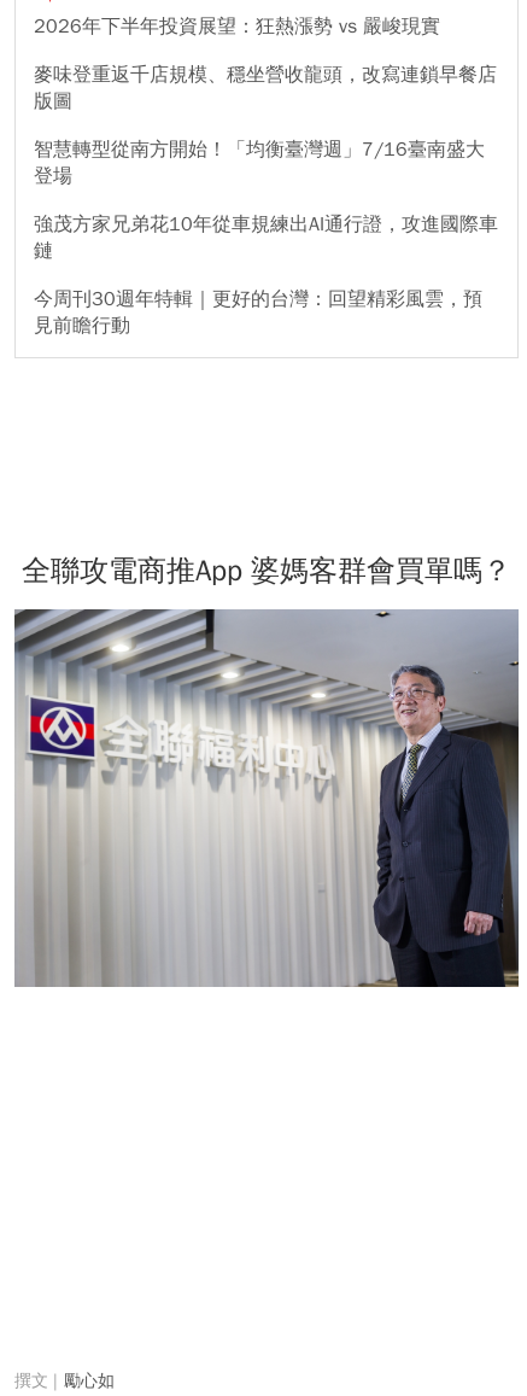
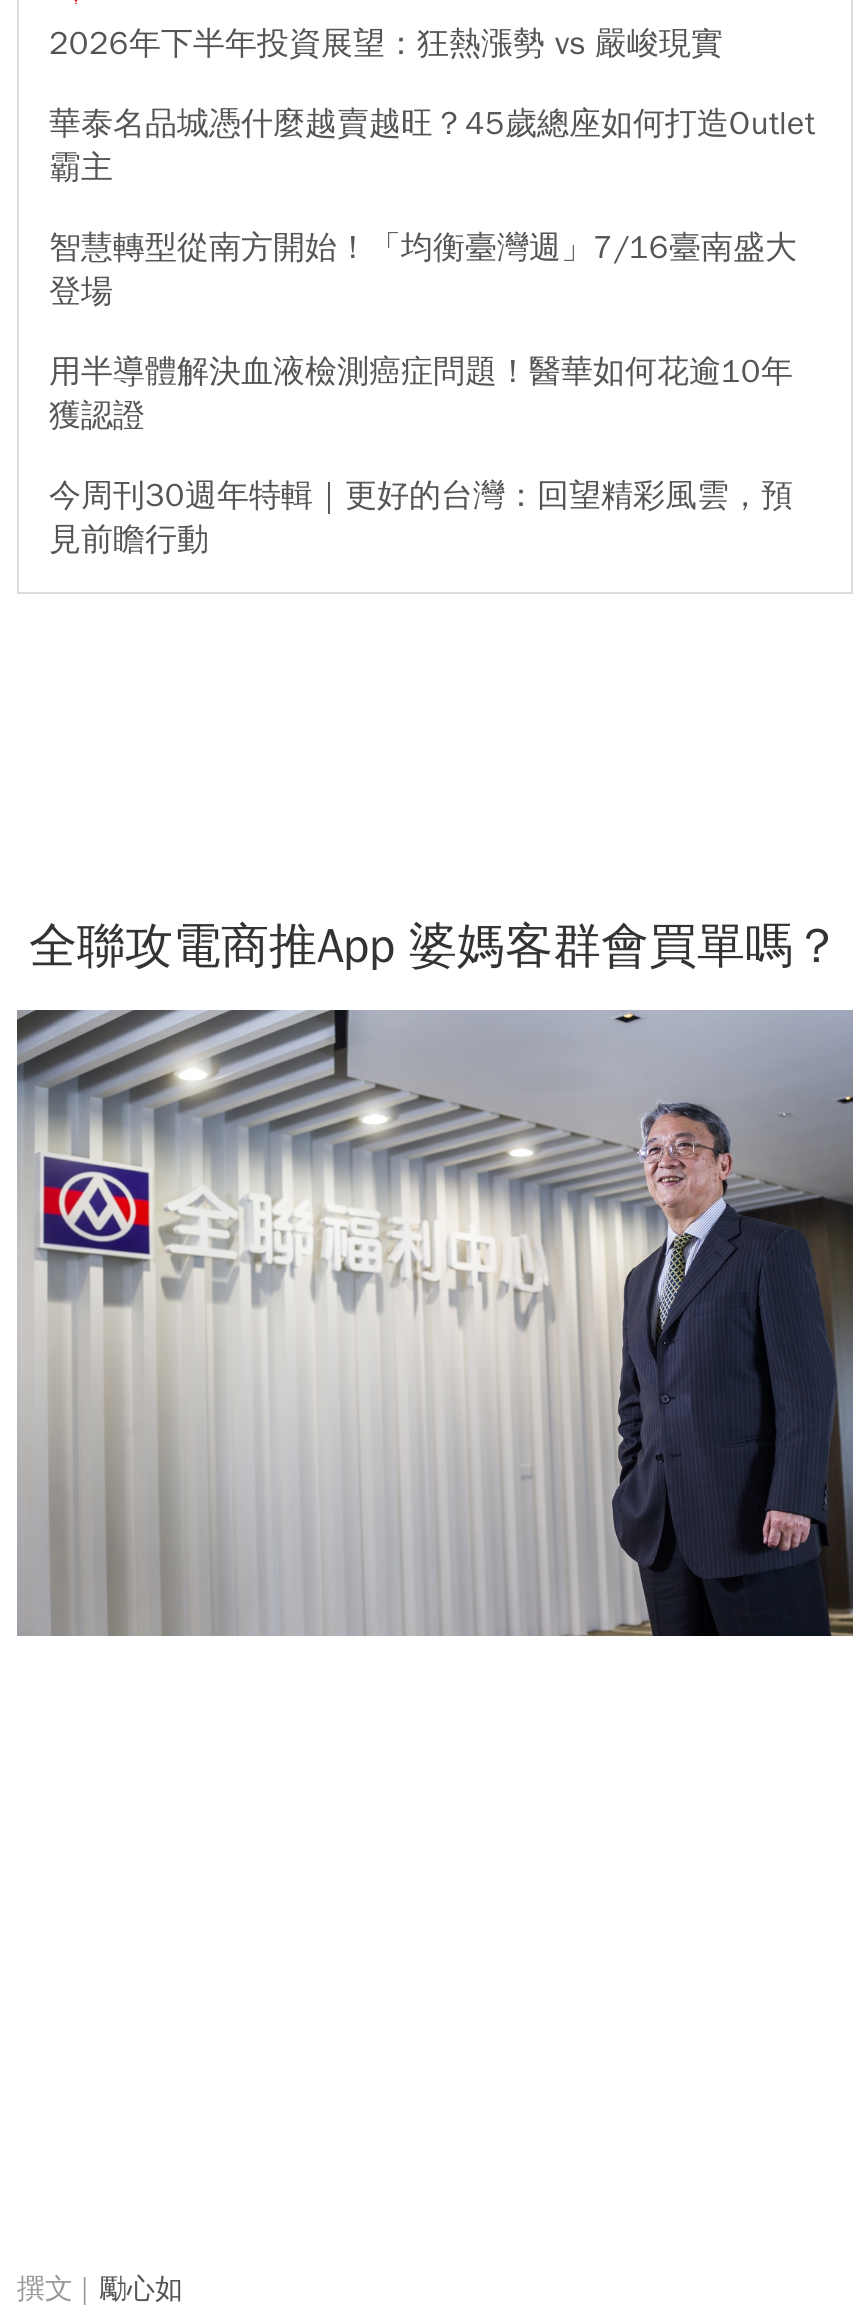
- 麥味登重返千店規模、穩坐營收龍頭，改寫連鎖早餐店
- 版圖
+ 華泰名品城憑什麼越賣越旺？45歲總座如何打造Outlet
+ 霸主

- 強茂方家兄弟花10年從車規練出AI通行證，攻進國際車
- 鏈
+ 用半導體解決血液檢測癌症問題！醫華如何花逾10年
+ 獲認證
